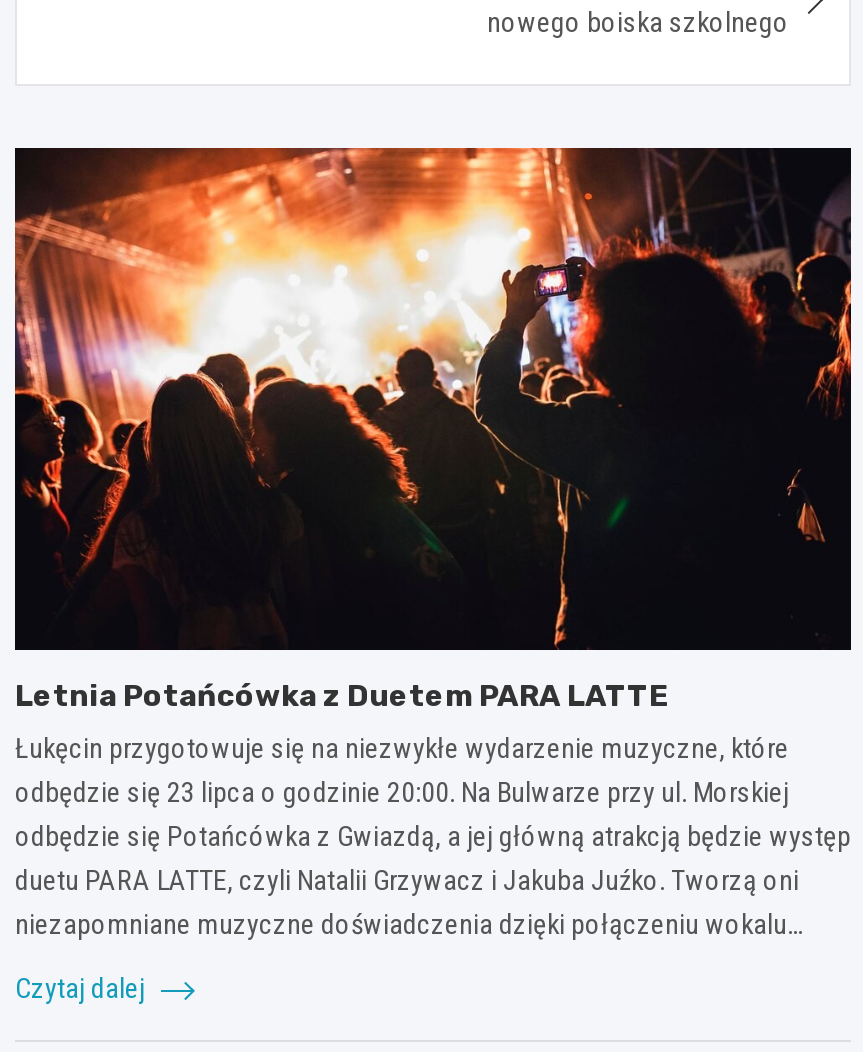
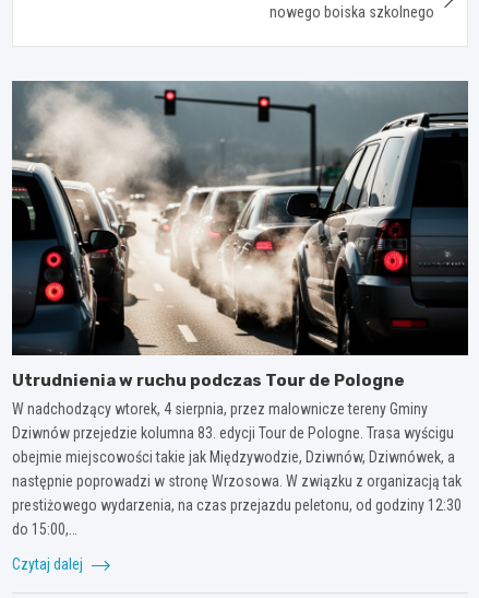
- [image]
- Letnia Potańcówka z Duetem PARA LATTE
+ [image]
+ Utrudnienia w ruchu podczas Tour de Pologne

- Łukęcin przygotowuje się na niezwykłe wydarzenie muzyczne, które
- odbędzie się 23 lipca o godzinie 20:00. Na Bulwarze przy ul. Morskiej
- odbędzie się Potańcówka z Gwiazdą, a jej główną atrakcją będzie występ
- duetu PARA LATTE, czyli Natalii Grzywacz i Jakuba Juźko. Tworzą oni
- niezapomniane muzyczne doświadczenia dzięki połączeniu wokalu…
+ W nadchodzący wtorek, 4 sierpnia, przez malownicze tereny Gminy
+ Dziwnów przejedzie kolumna 83. edycji Tour de Pologne. Trasa wyścigu
+ obejmie miejscowości takie jak Międzywodzie, Dziwnów, Dziwnówek, a
+ następnie poprowadzi w stronę Wrzosowa. W związku z organizacją tak
+ prestiżowego wydarzenia, na czas przejazdu peletonu, od godziny 12:30
+ do 15:00,…
